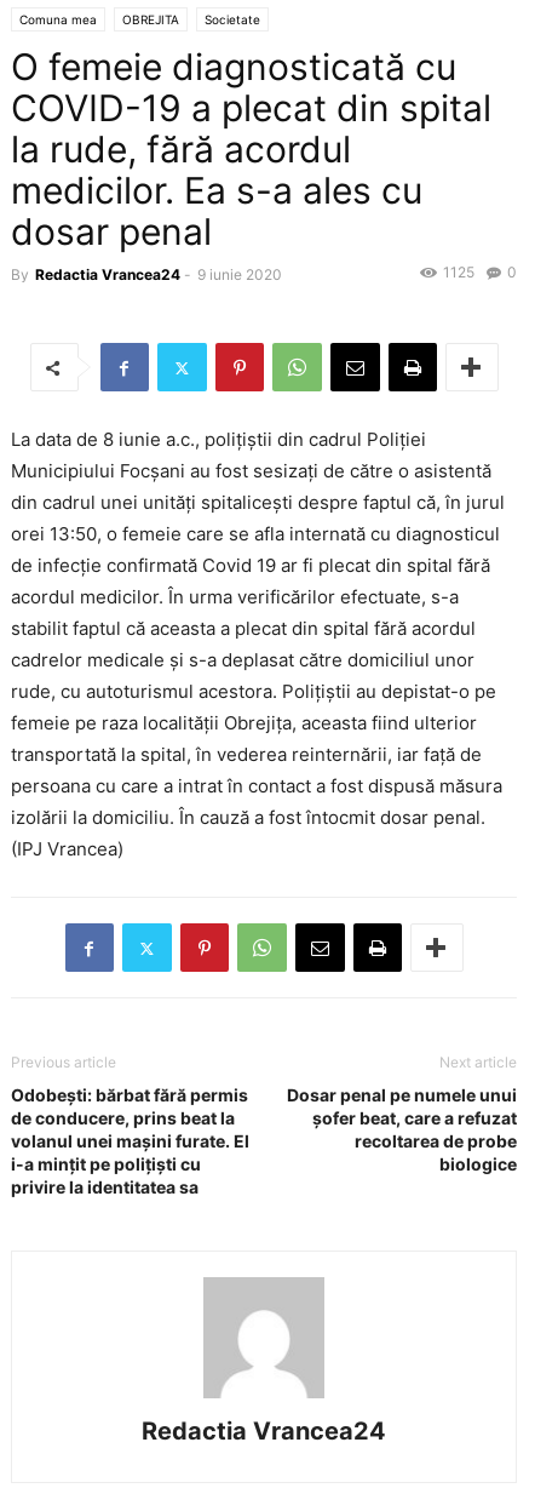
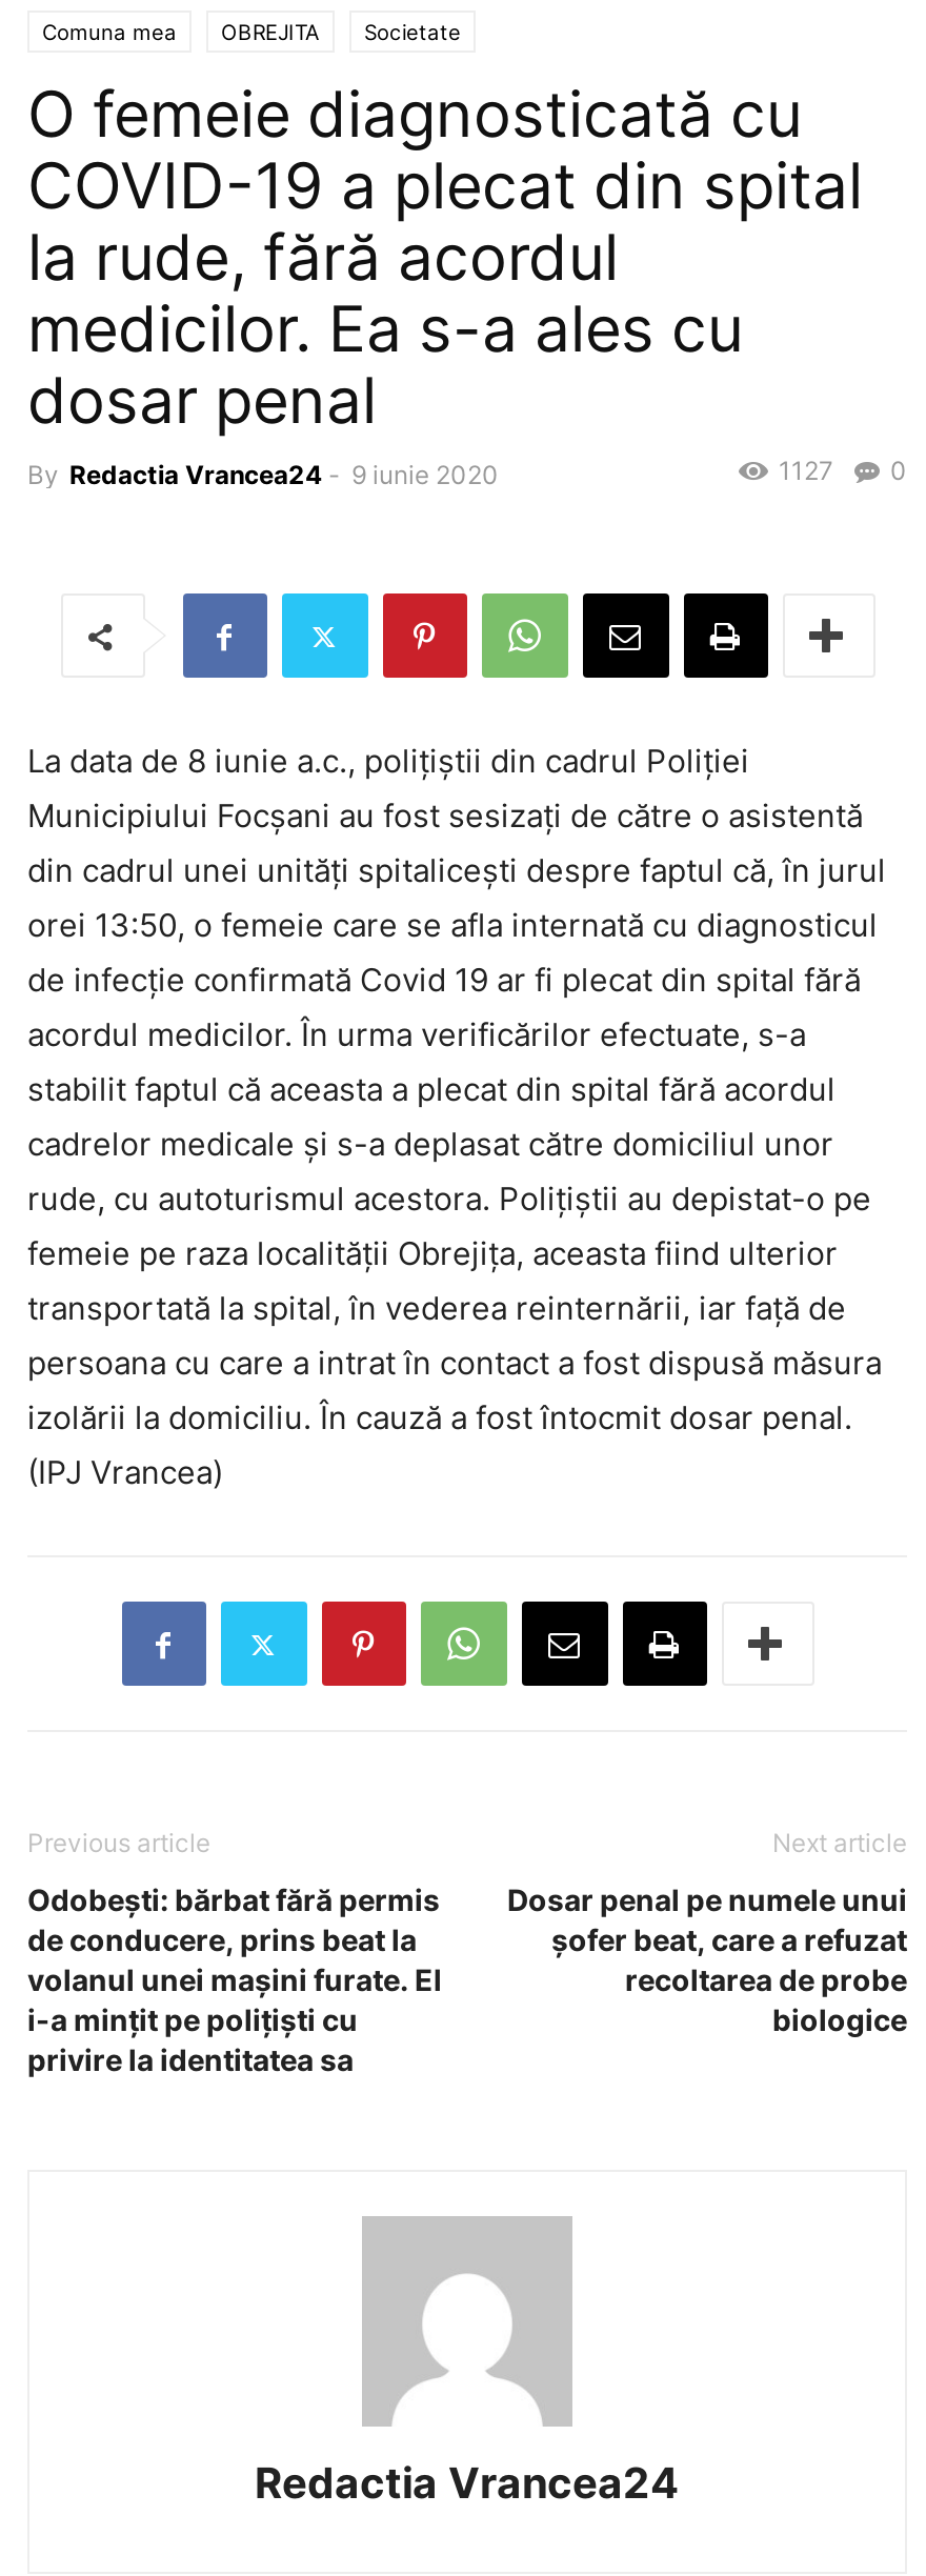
- 1125 0
+ 1127 0
